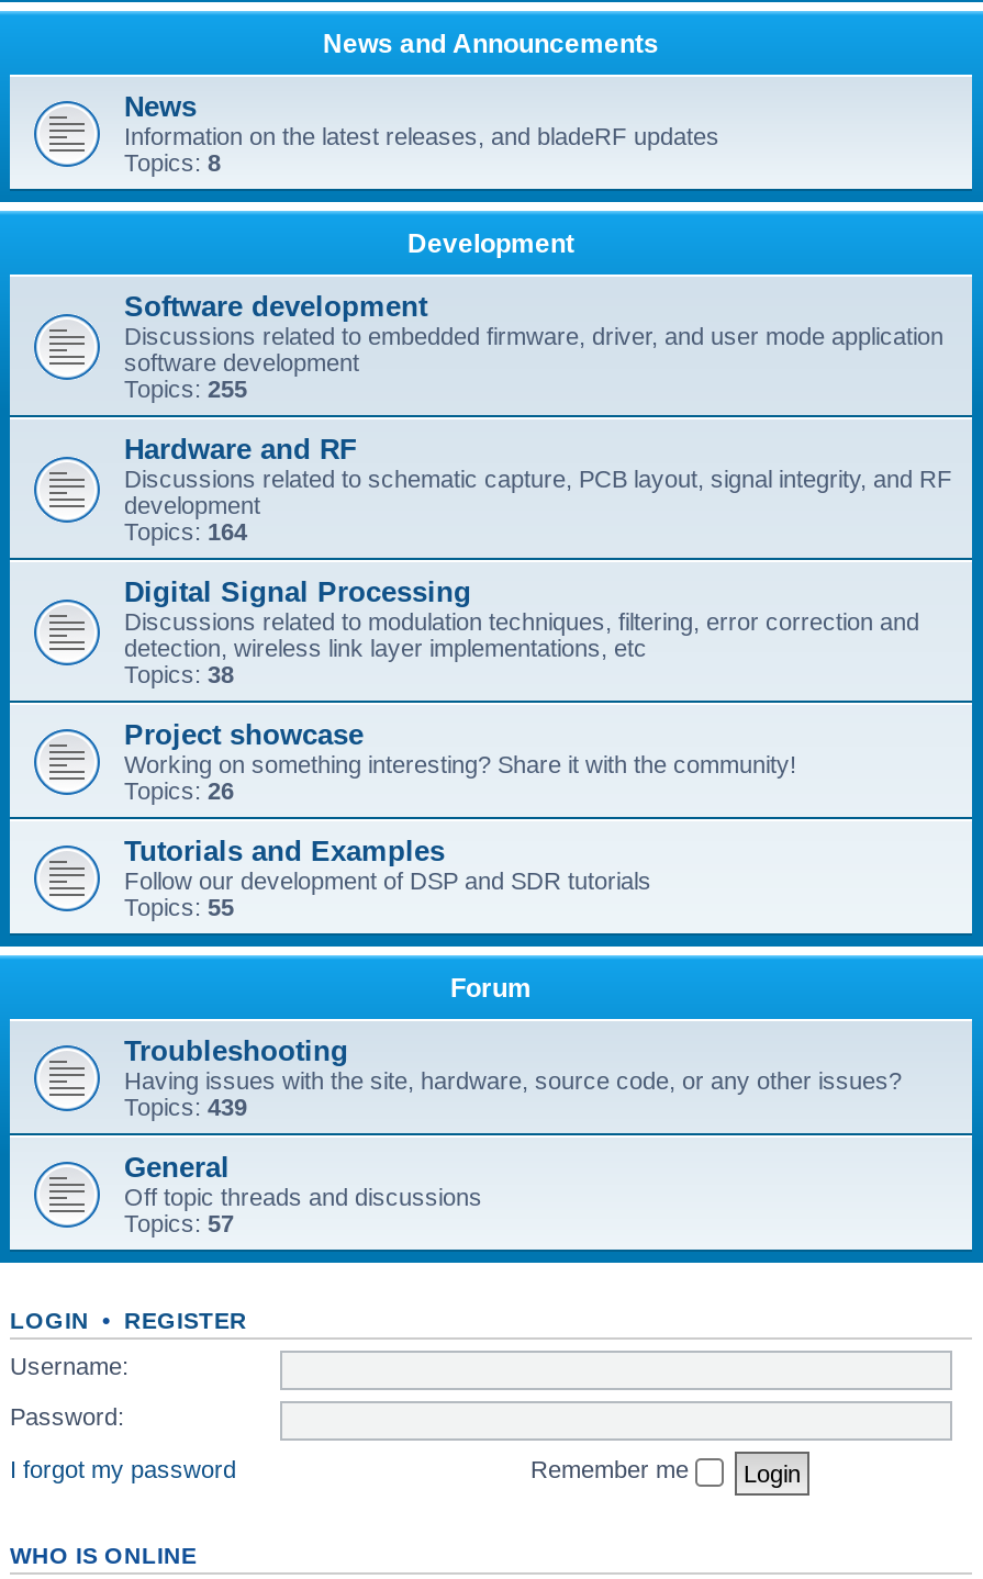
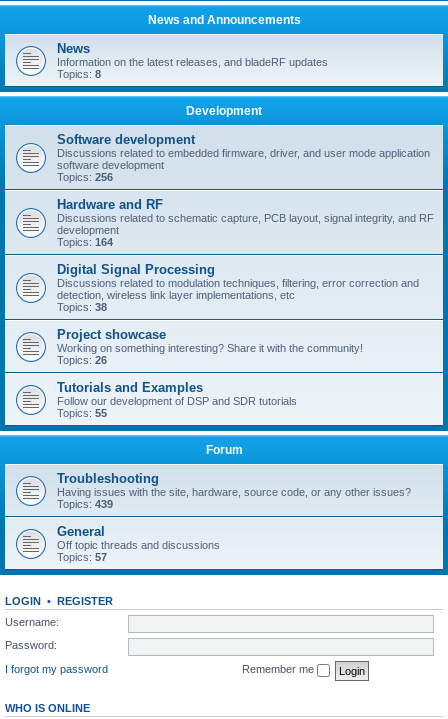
- Topics: 255
+ Topics: 256
